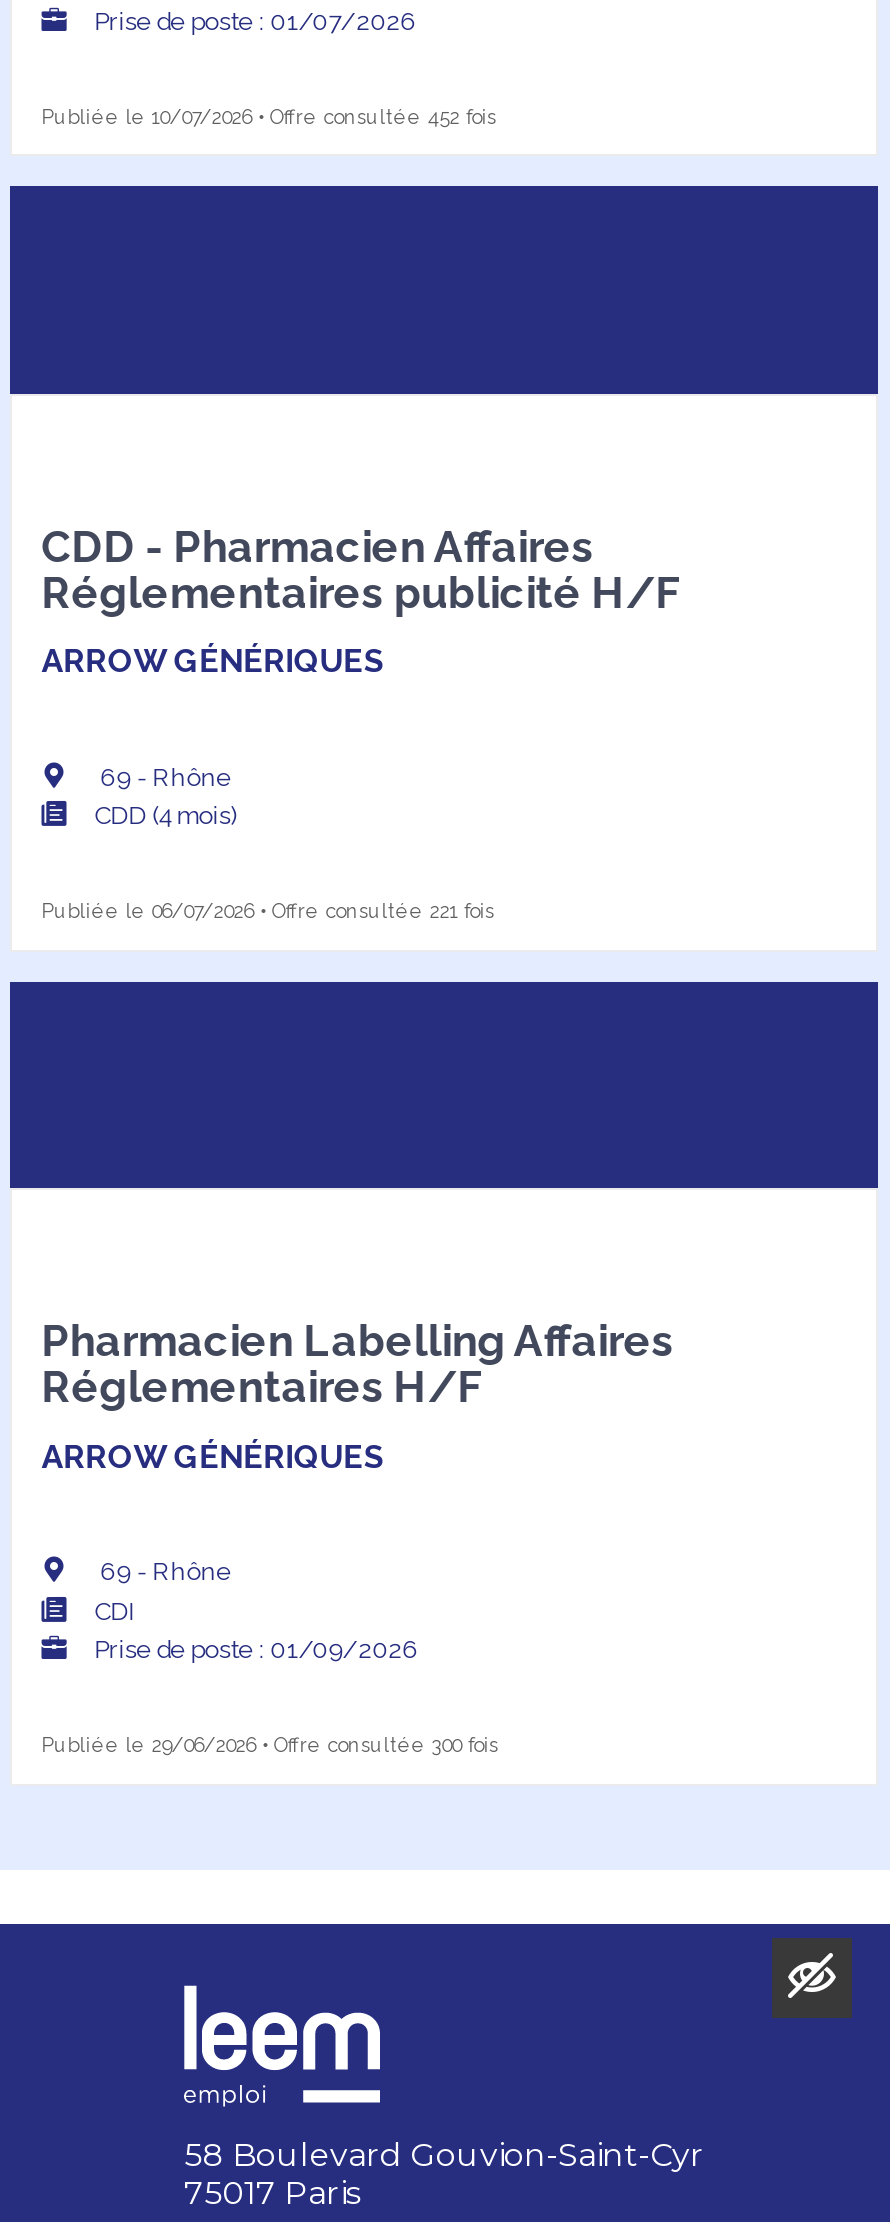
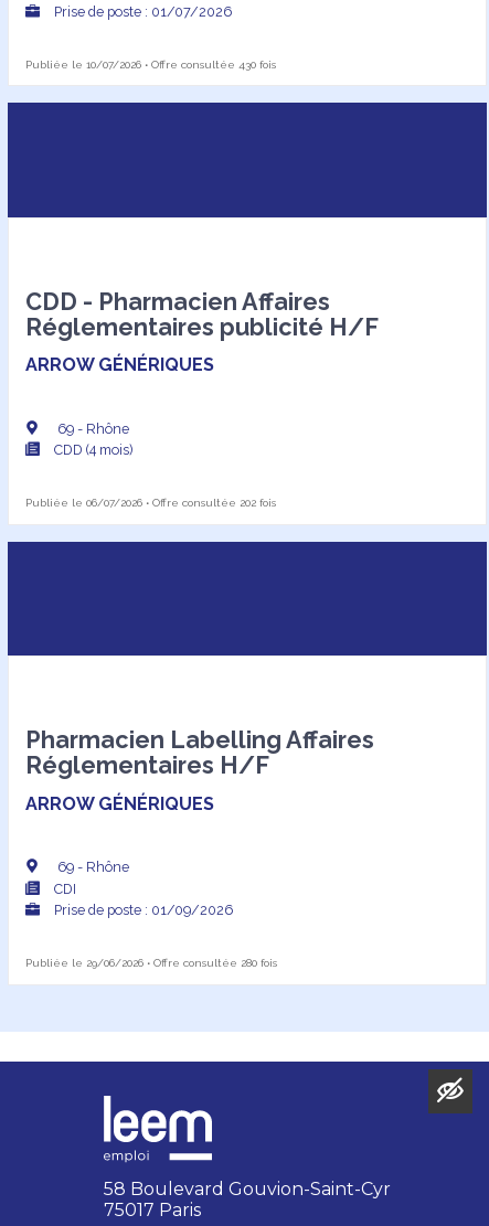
- Publiée le 10/07/2026 • Offre consultée 452 fois
+ Publiée le 10/07/2026 • Offre consultée 430 fois

- Publiée le 06/07/2026 • Offre consultée 221 fois
+ Publiée le 06/07/2026 • Offre consultée 202 fois

- Publiée le 29/06/2026 • Offre consultée 300 fois
+ Publiée le 29/06/2026 • Offre consultée 280 fois
